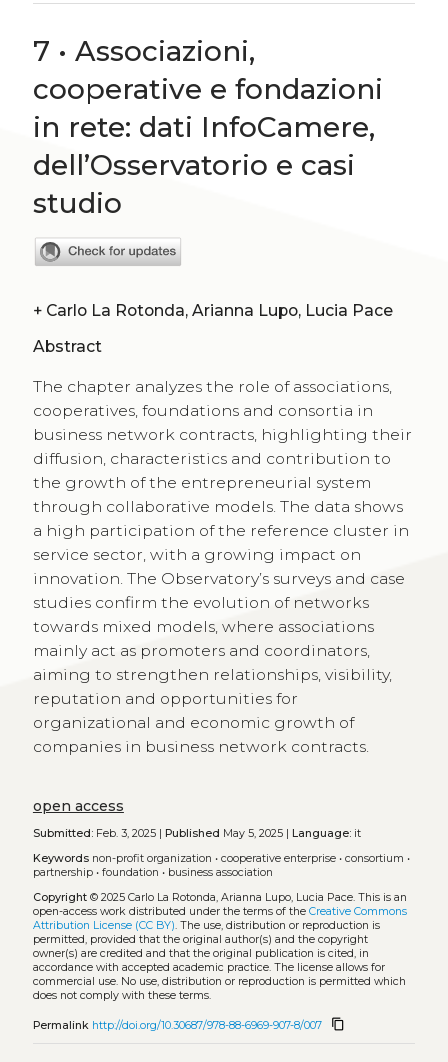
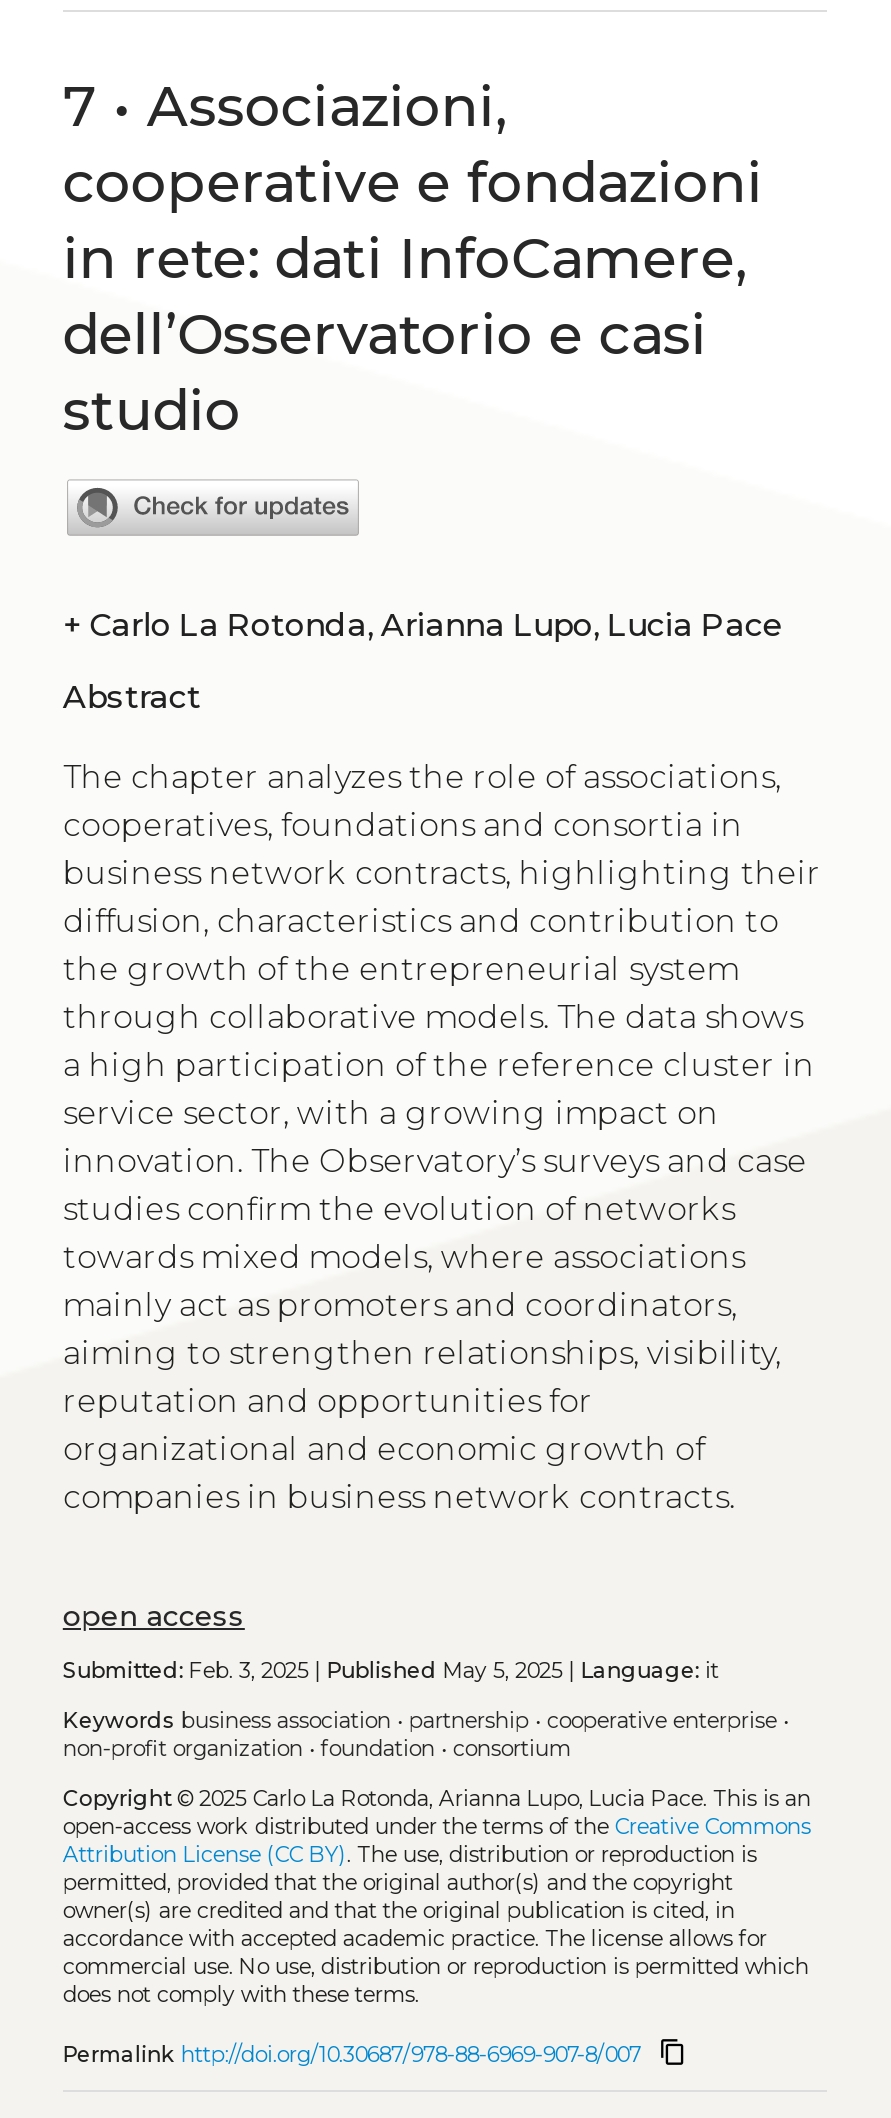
- Keywords non-profit organization • cooperative enterprise • consortium •
- partnership • foundation • business association
+ Keywords business association • partnership • cooperative enterprise •
+ non-profit organization • foundation • consortium
